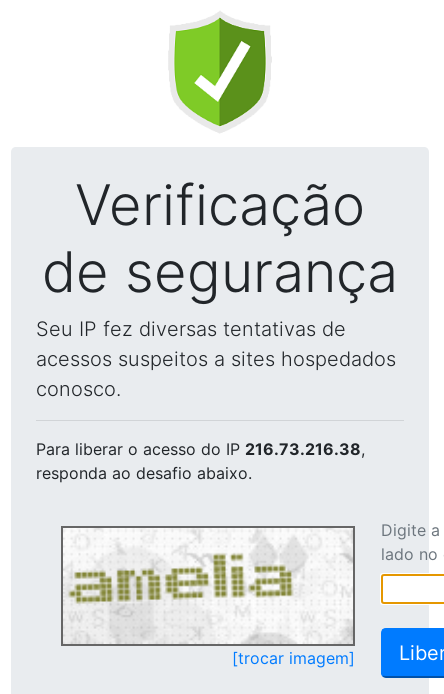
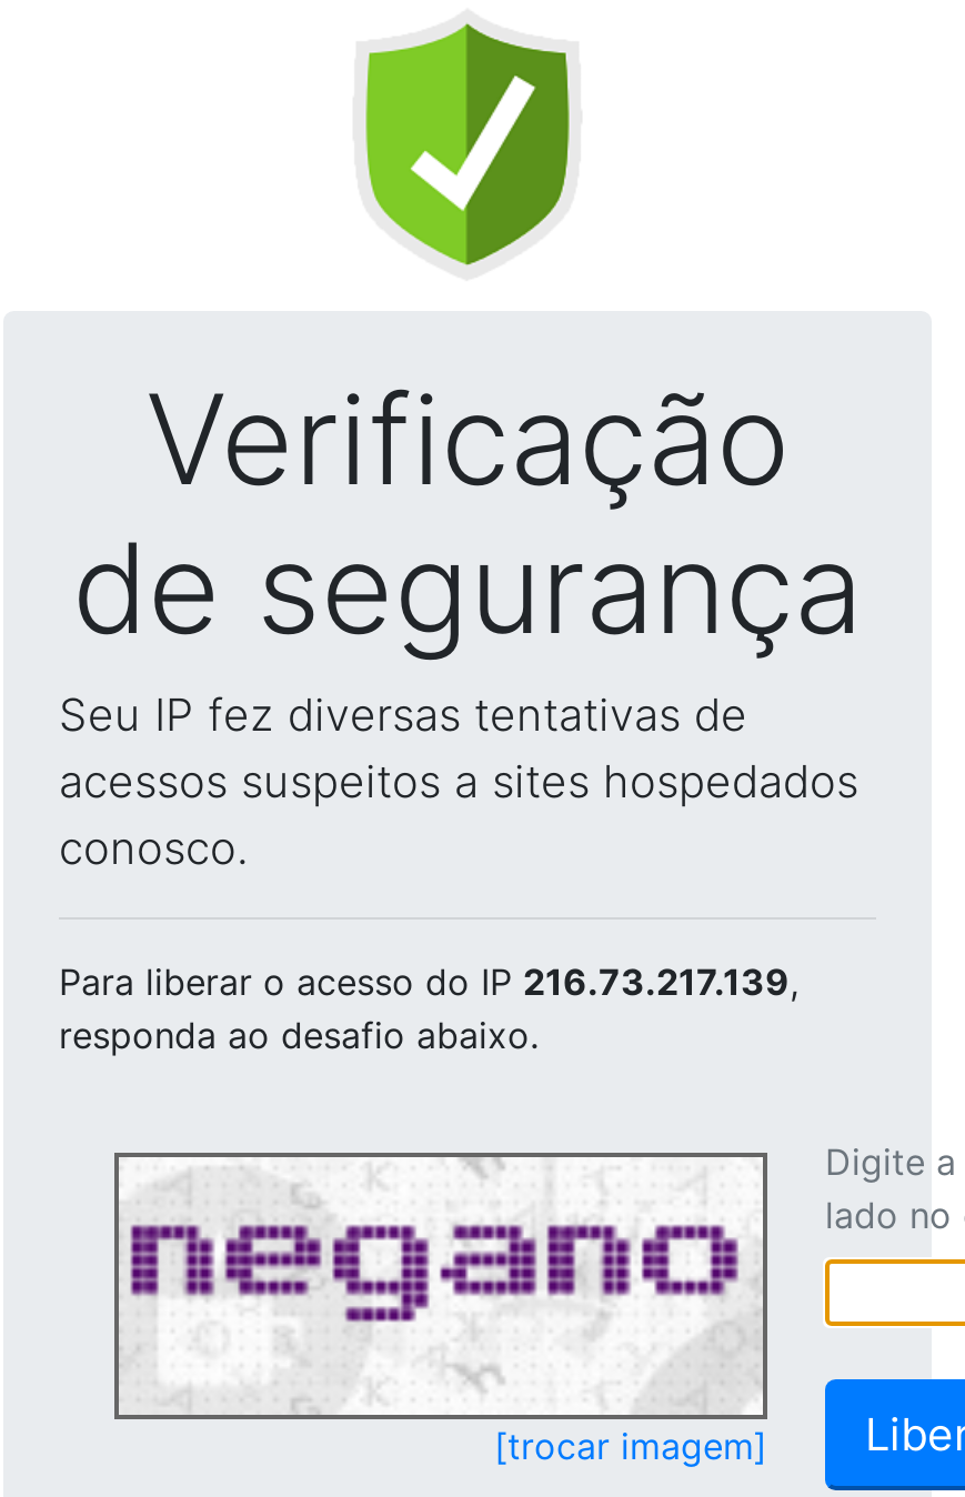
- Para liberar o acesso do IP 216.73.216.38,
+ Para liberar o acesso do IP 216.73.217.139,

- [image]
+ [image]
